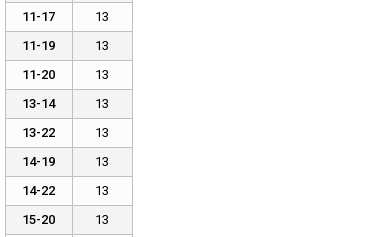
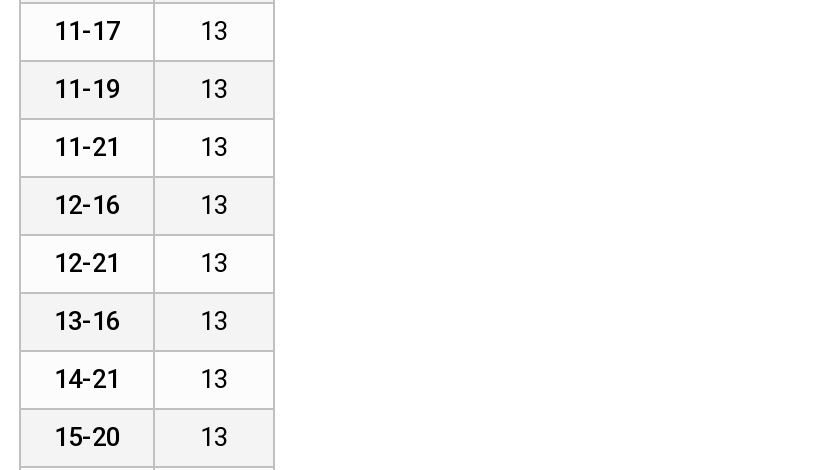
- 11-20
+ 11-21

- 13-14
+ 12-16

- 13-22
+ 12-21

- 14-19
+ 13-16

- 14-22
+ 14-21
